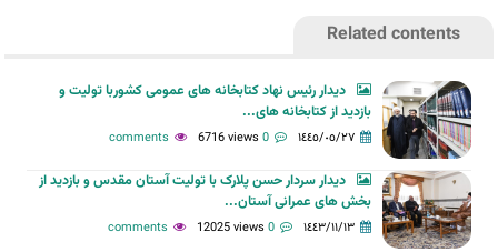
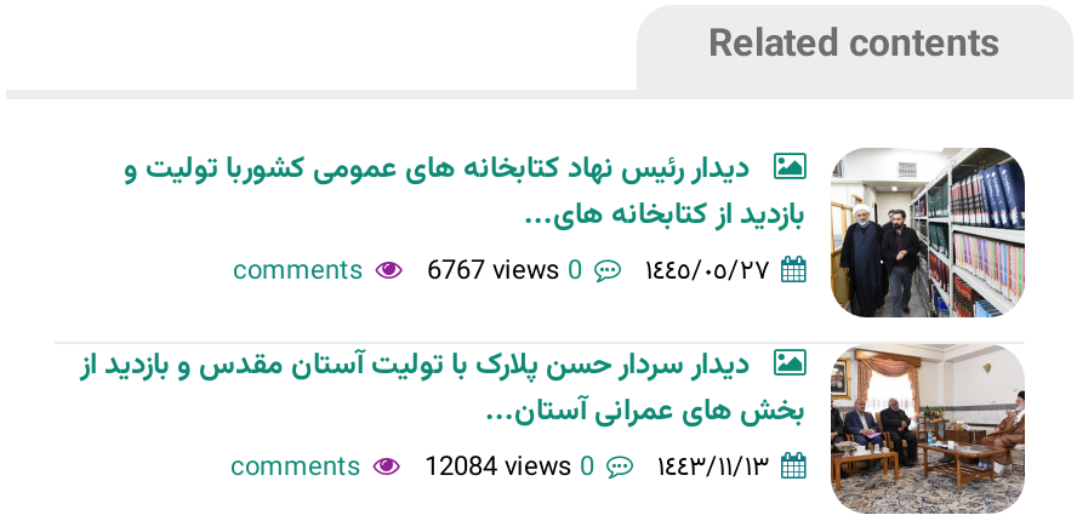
- 6716 views
+ 6767 views

- 12025 views
+ 12084 views
